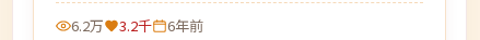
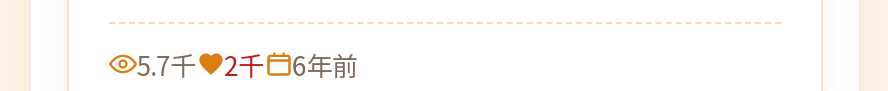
- 6.2万
- 3.2千
+ 5.7千
+ 2千
